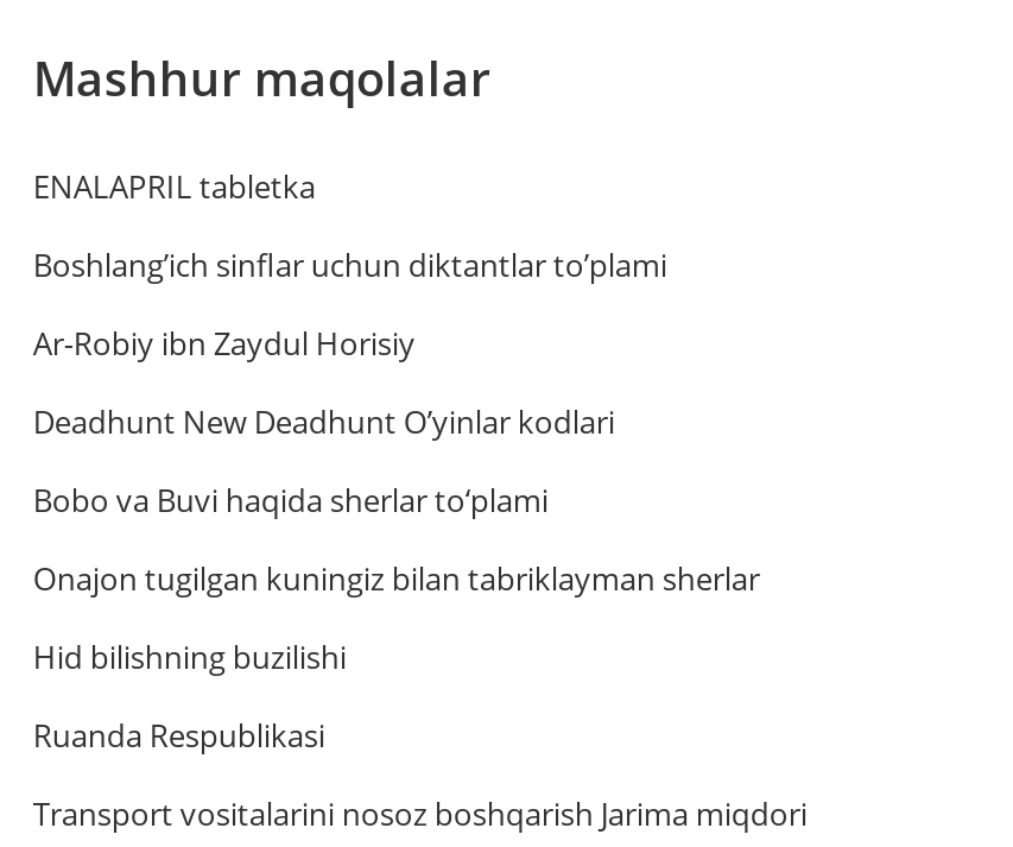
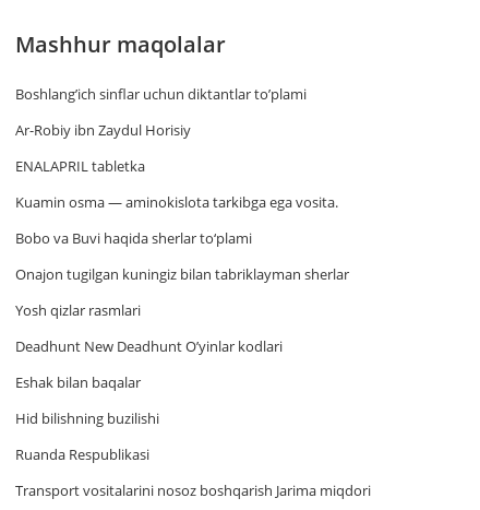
moved down: ENALAPRIL tabletka

moved up: Boshlang’ich sinflar uchun diktantlar to’plami | Ar-Robiy ibn Zaydul Horisiy

+ Kuamin osma — aminokislota tarkibga ega vosita.

moved down: Deadhunt New Deadhunt O’yinlar kodlari

+ Yosh qizlar rasmlari
+ Eshak bilan baqalar
